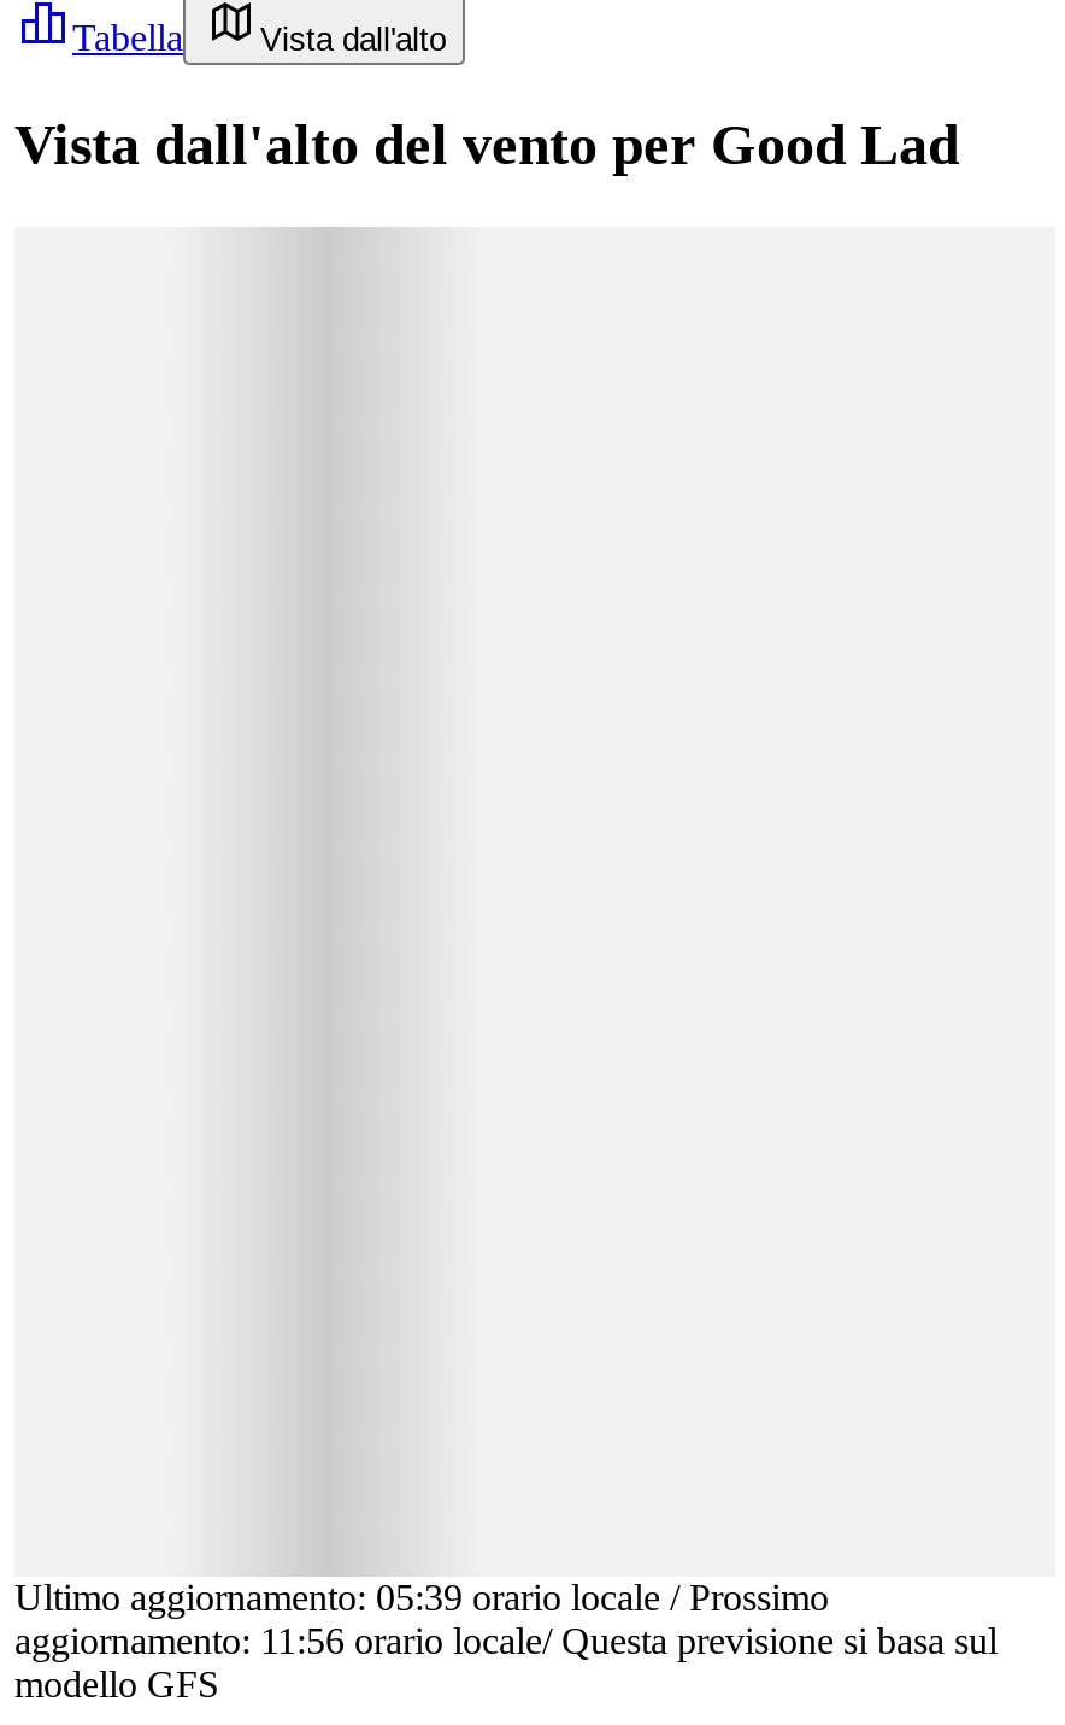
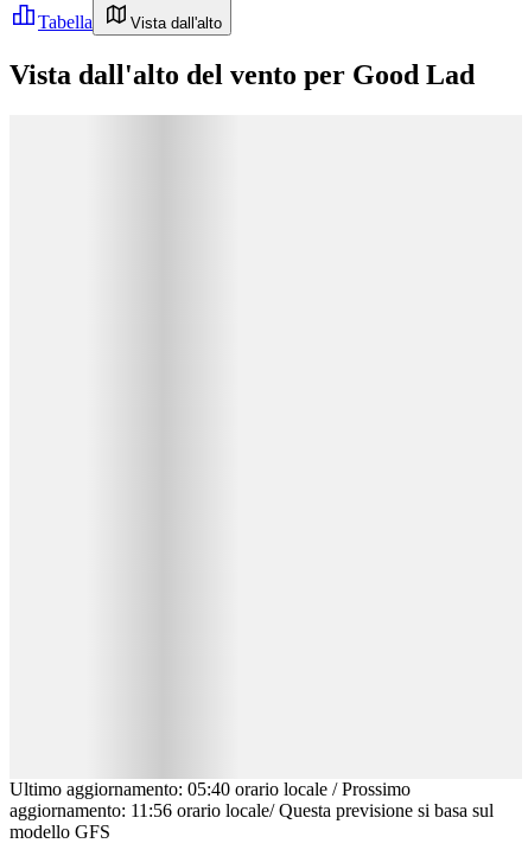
- Ultimo aggiornamento: 05:39 orario locale / Prossimo
+ Ultimo aggiornamento: 05:40 orario locale / Prossimo
